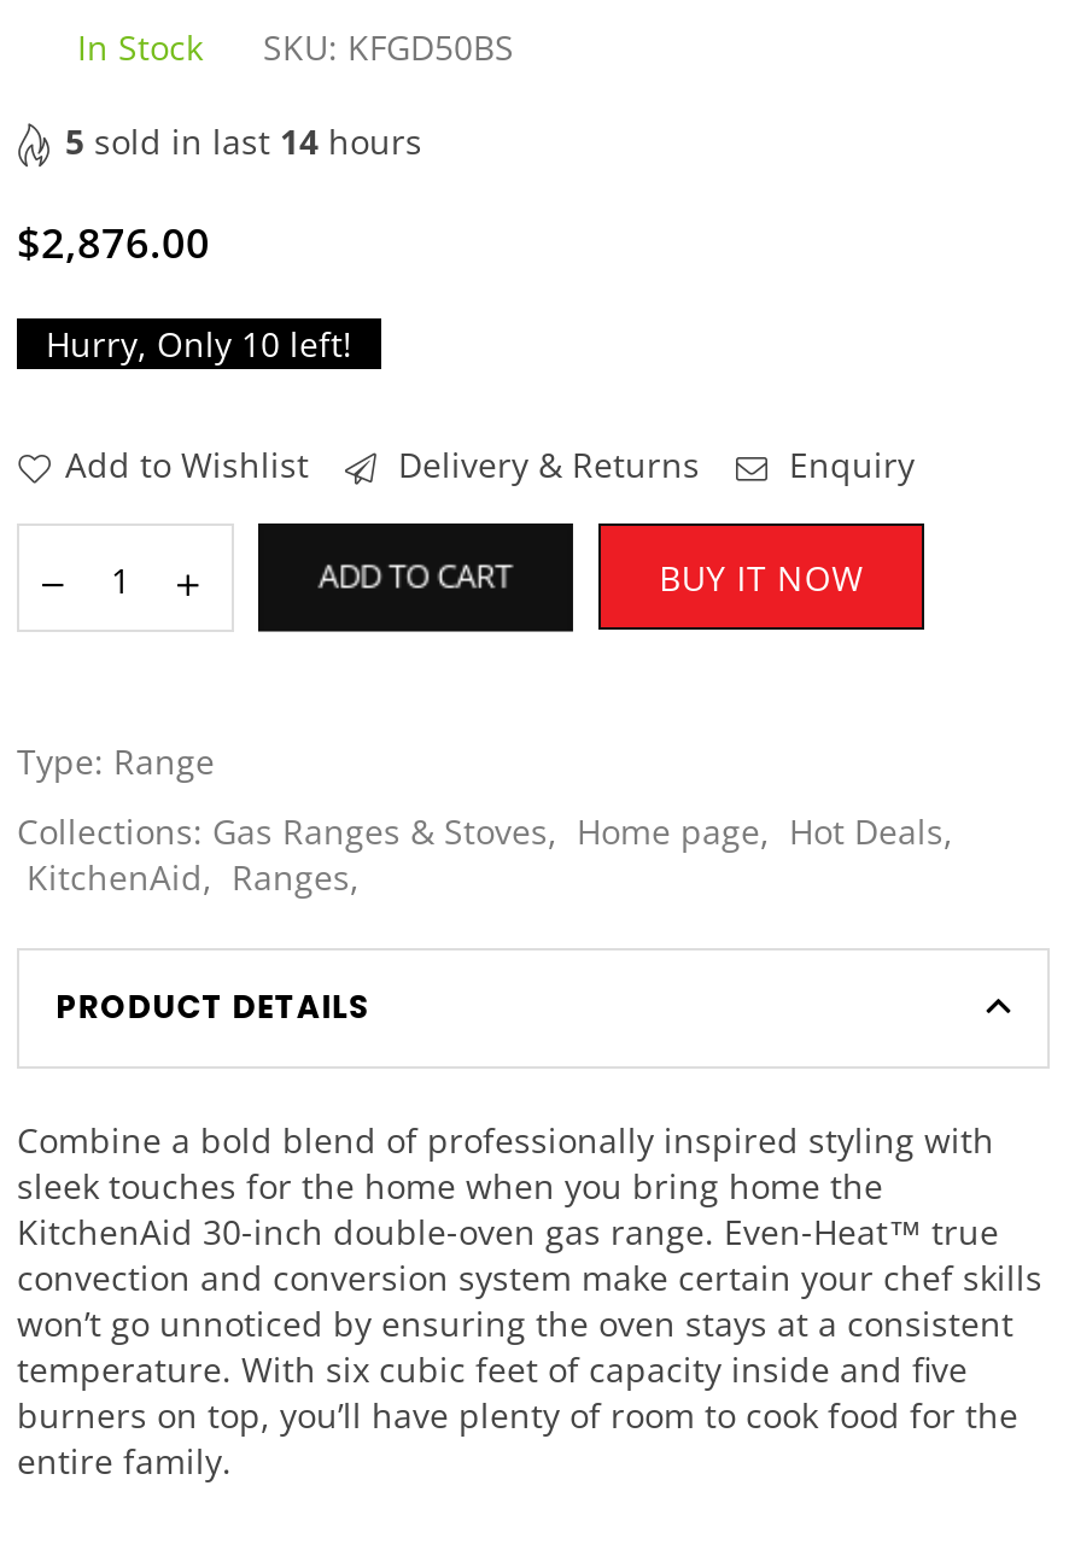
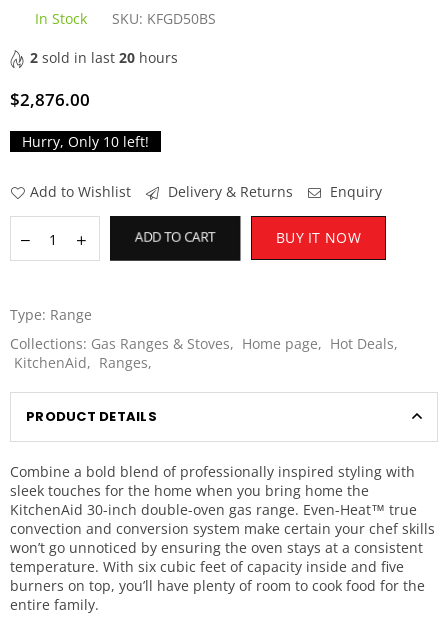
- 5 sold in last 14 hours
+ 2 sold in last 20 hours
